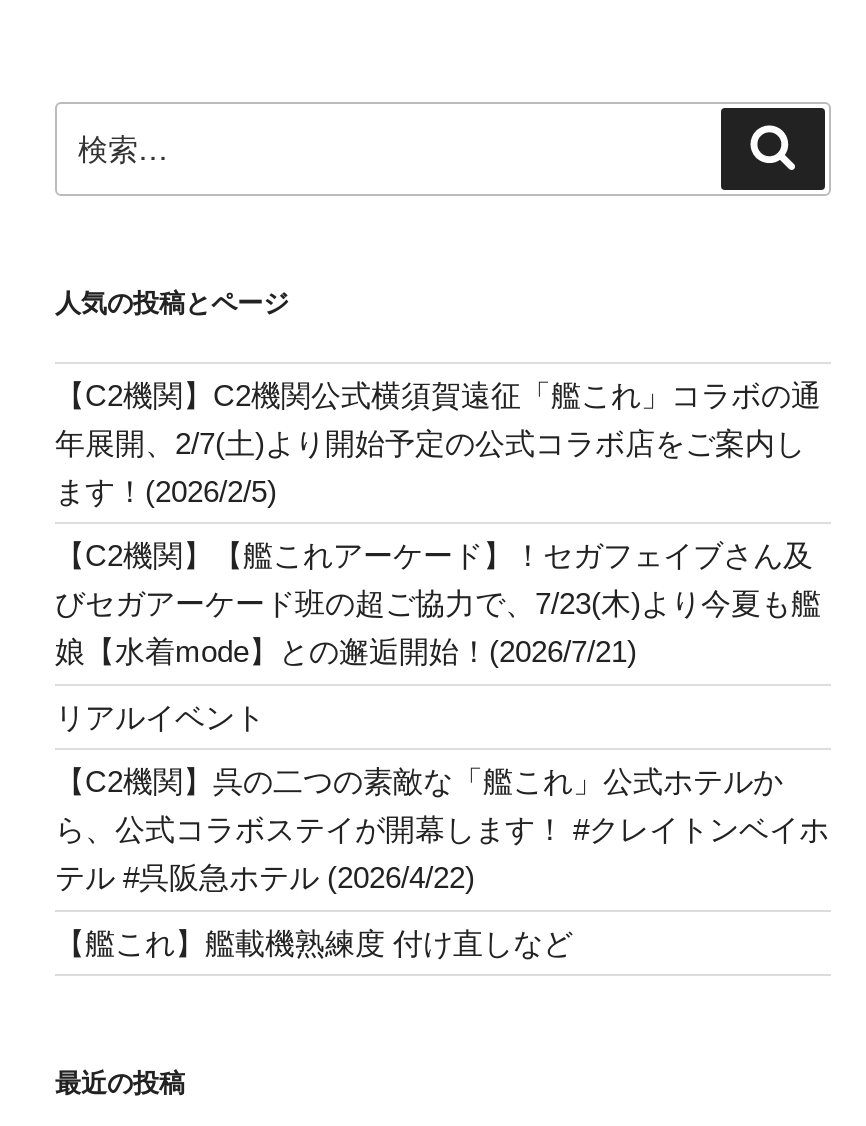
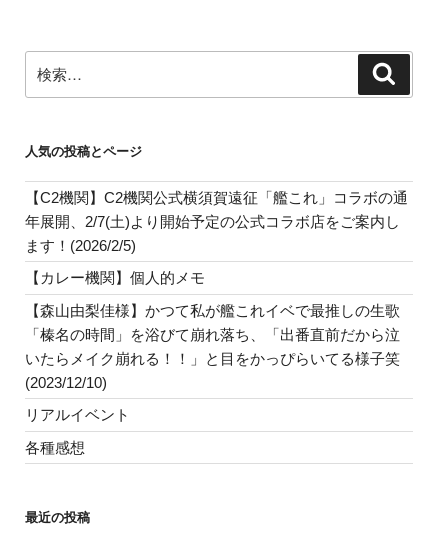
- 【C2機関】【艦これアーケード】！セガフェイブさん及
- びセガアーケード班の超ご協力で、7/23(木)より今夏も艦
- 娘【水着mode】との邂逅開始！(2026/7/21)
+ 【カレー機関】個人的メモ
+ 【森山由梨佳様】かつて私が艦これイベで最推しの生歌
+ 「榛名の時間」を浴びて崩れ落ち、「出番直前だから泣
+ いたらメイク崩れる！！」と目をかっぴらいてる様子笑
+ (2023/12/10)

moved down: リアルイベント

- 【C2機関】呉の二つの素敵な「艦これ」公式ホテルか
- ら、公式コラボステイが開幕します！ #クレイトンベイホ
- テル #呉阪急ホテル (2026/4/22)
- 【艦これ】艦載機熟練度 付け直しなど
+ 各種感想
